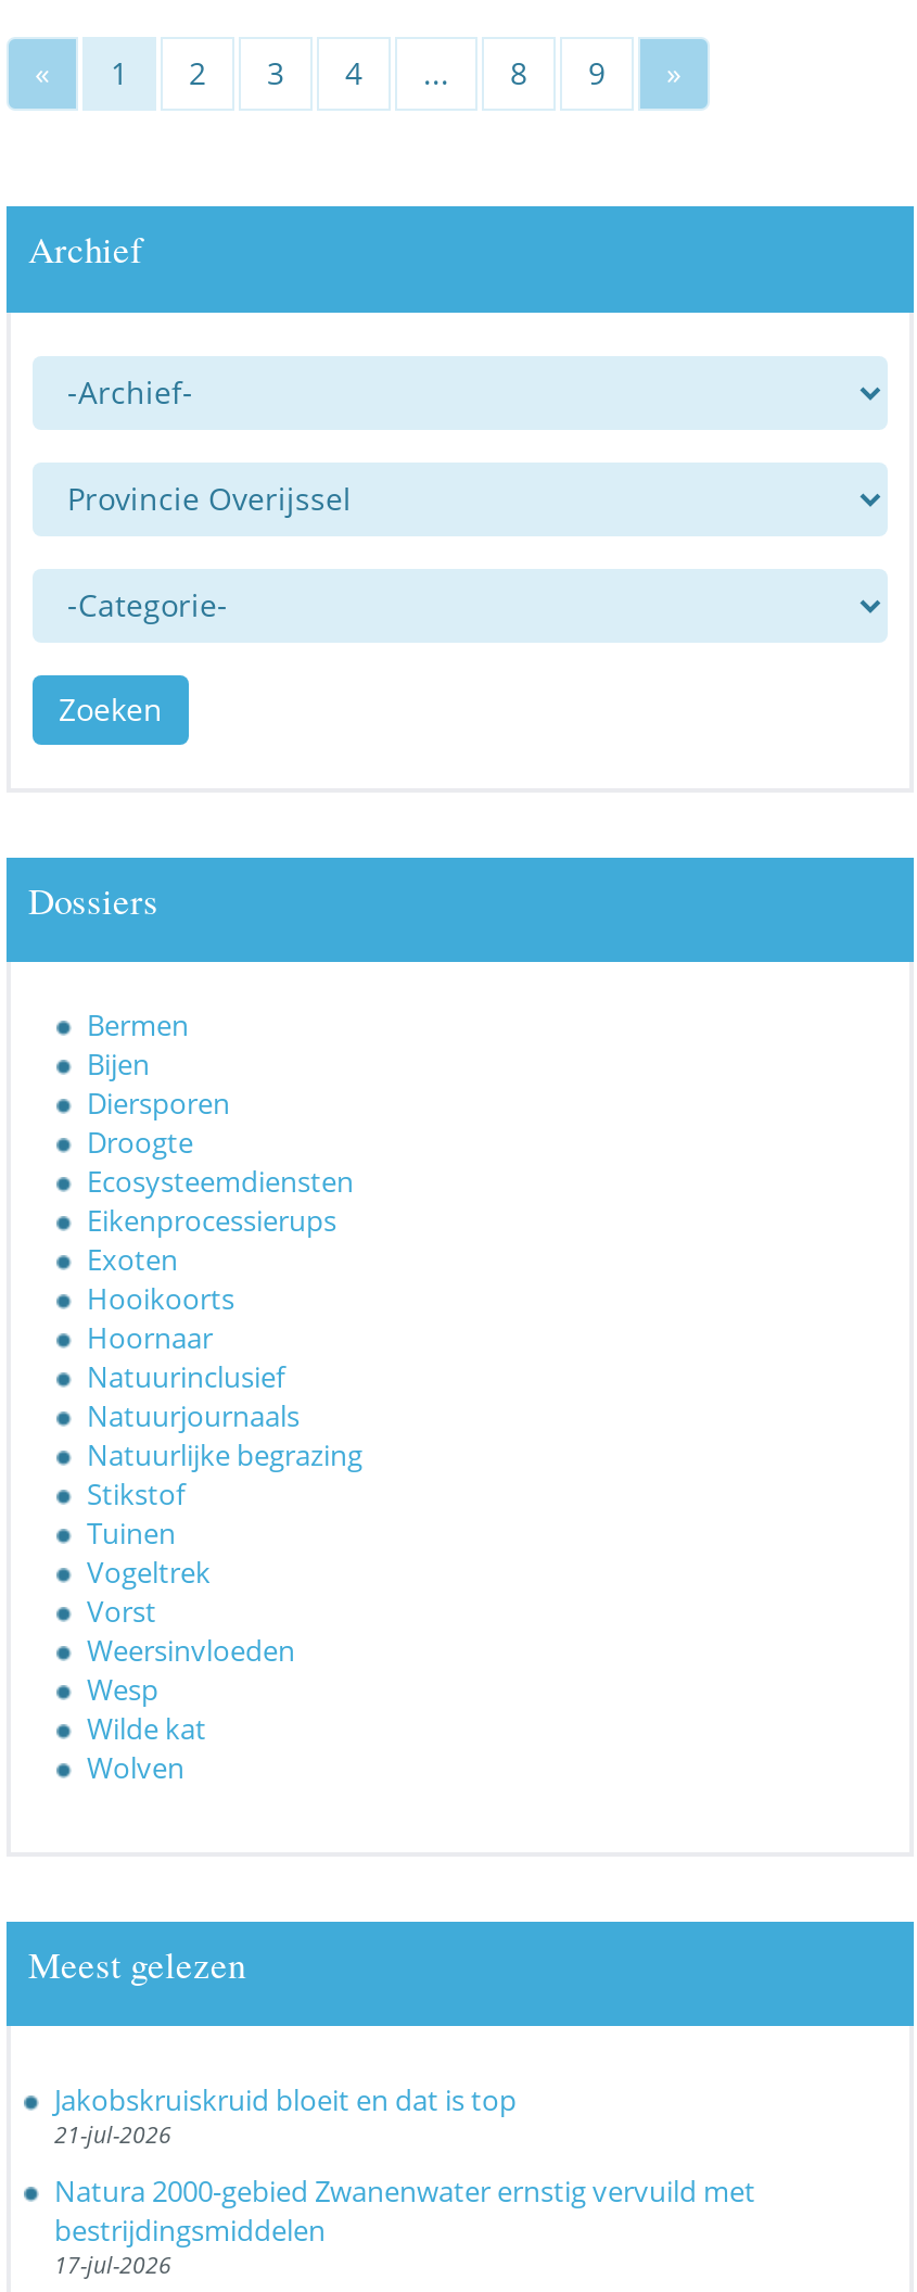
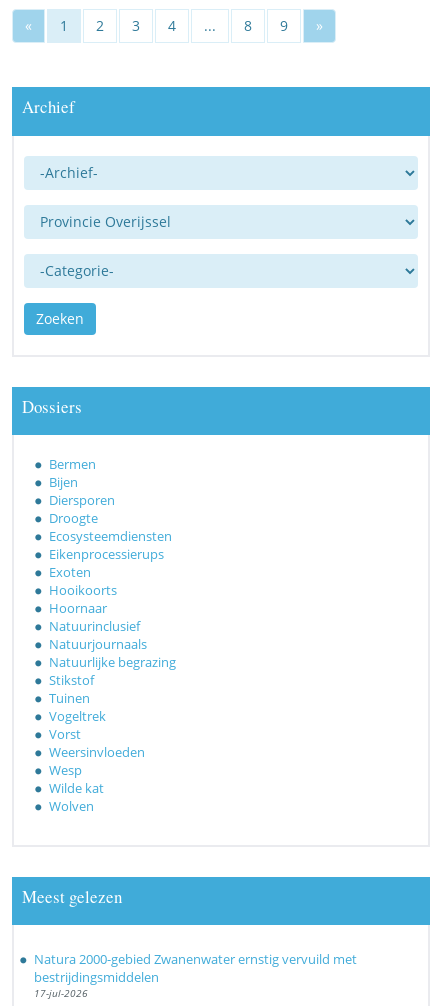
- Jakobskruiskruid bloeit en dat is top
- 21-jul-2026
